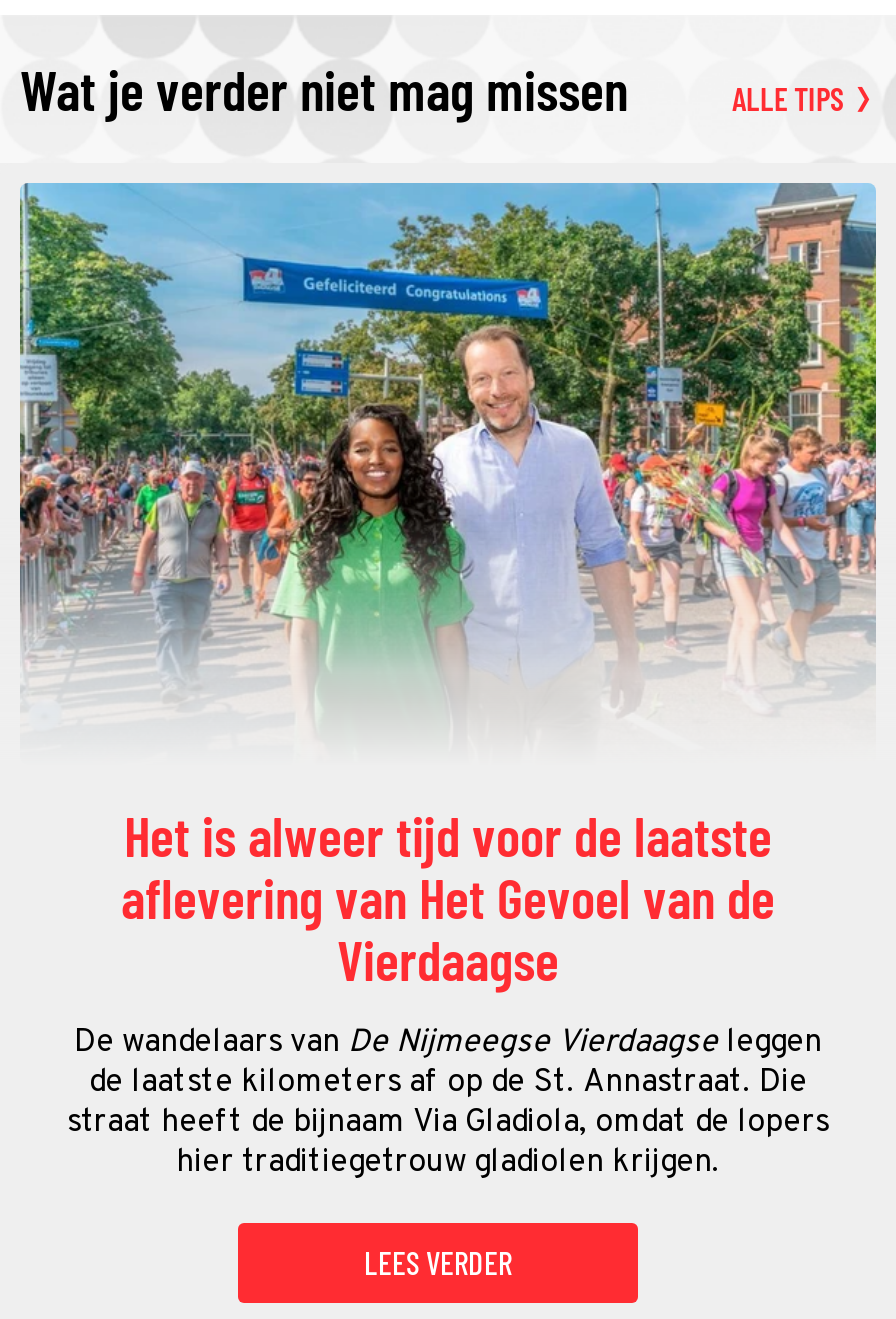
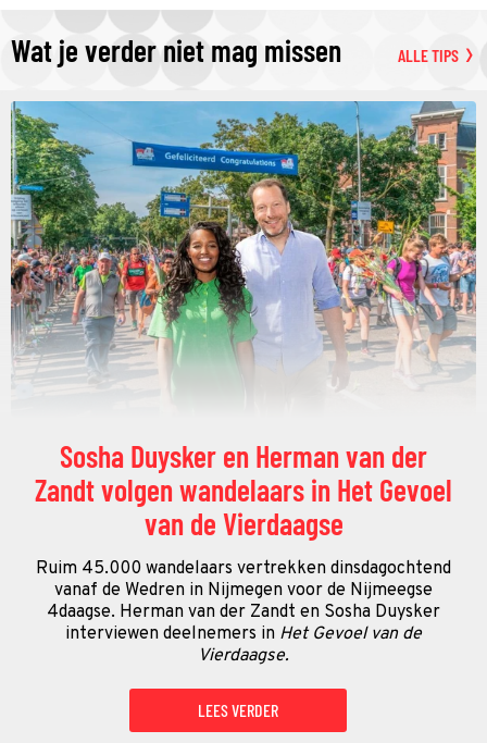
- Het is alweer tijd voor de laatste
- aflevering van Het Gevoel van de
- Vierdaagse
- De wandelaars van De Nijmeegse Vierdaagse leggen
- de laatste kilometers af op de St. Annastraat. Die
- straat heeft de bijnaam Via Gladiola, omdat de lopers
- hier traditiegetrouw gladiolen krijgen.
+ Sosha Duysker en Herman van der
+ Zandt volgen wandelaars in Het Gevoel
+ van de Vierdaagse
+ Ruim 45.000 wandelaars vertrekken dinsdagochtend
+ vanaf de Wedren in Nijmegen voor de Nijmeegse
+ 4daagse. Herman van der Zandt en Sosha Duysker
+ interviewen deelnemers in Het Gevoel van de
+ Vierdaagse.
